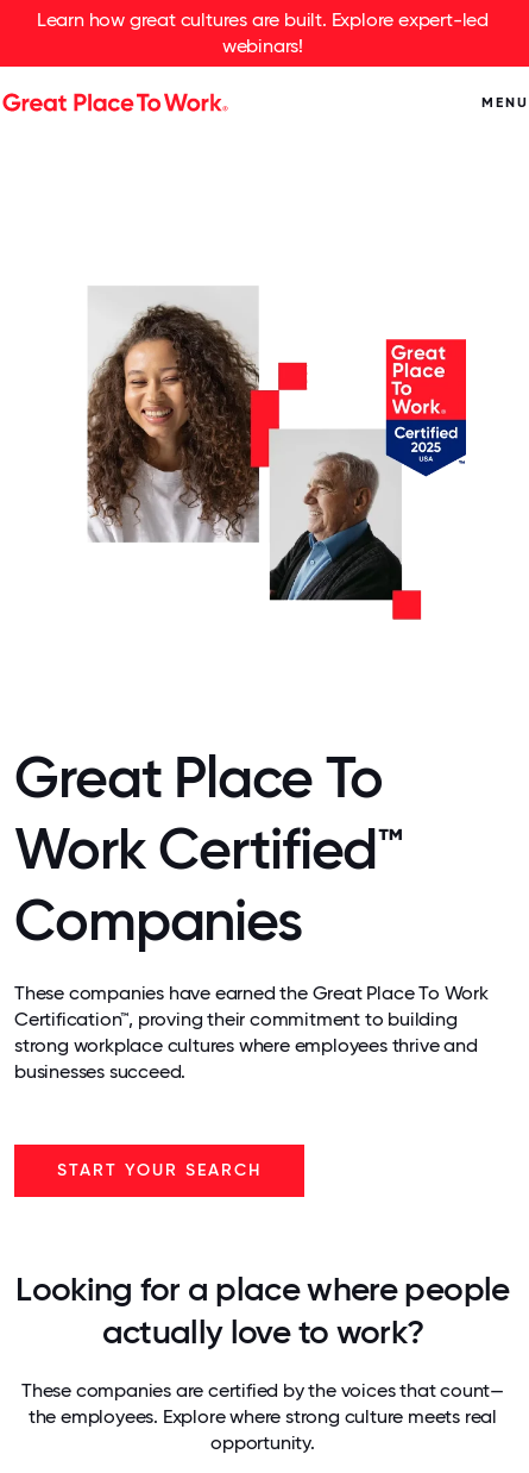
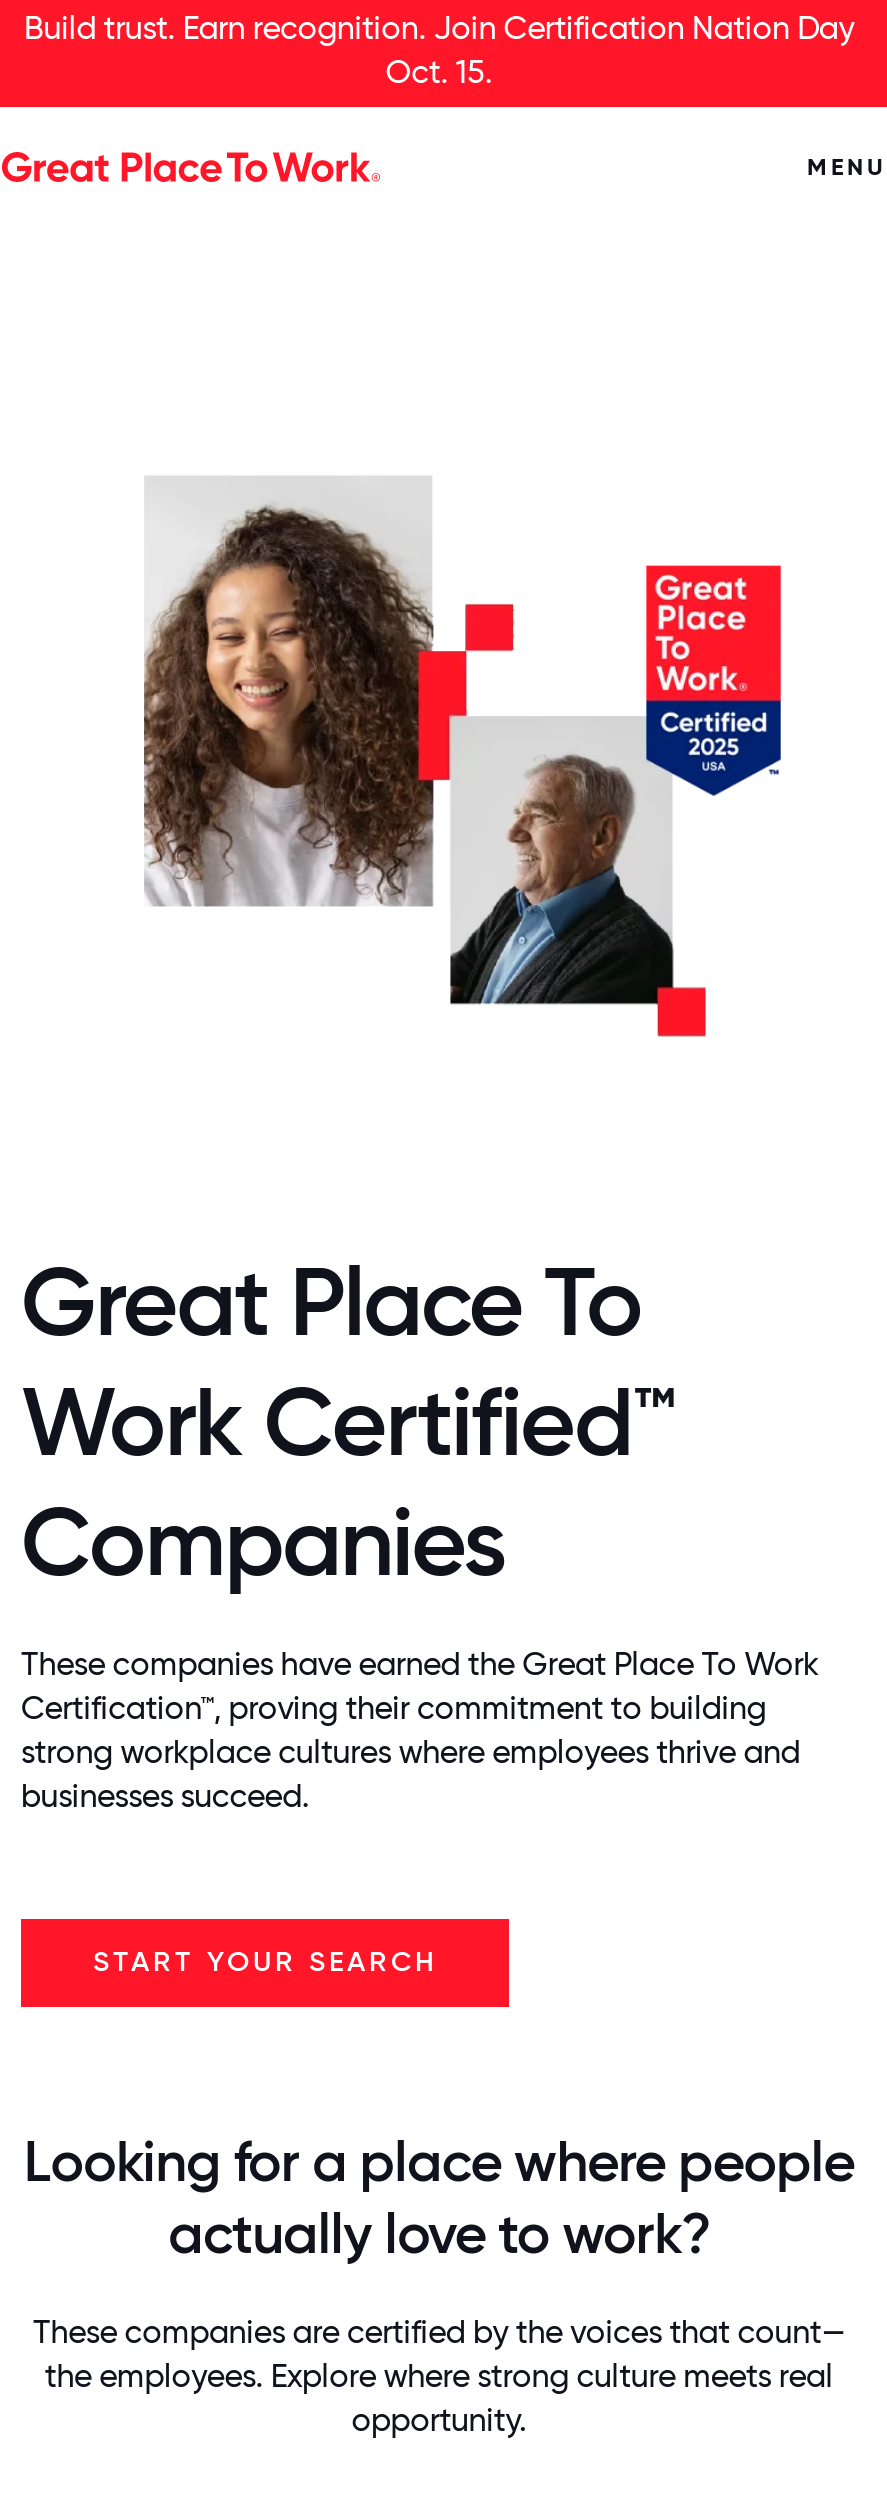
- Learn how great cultures are built. Explore expert-led
- webinars!
+ Build trust. Earn recognition. Join Certification Nation Day
+ Oct. 15.
